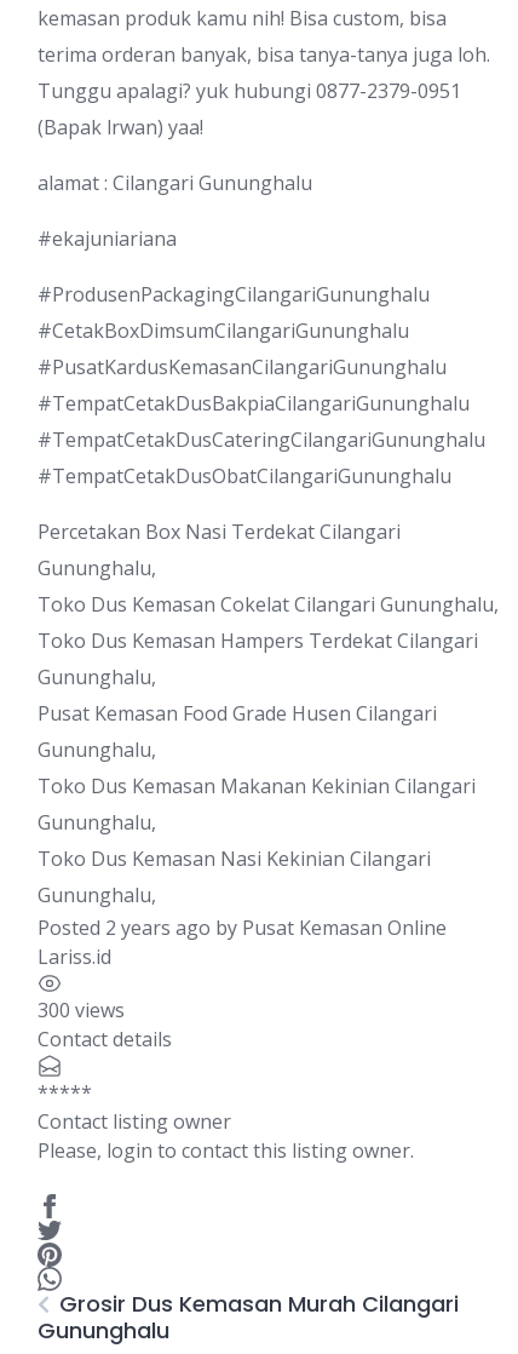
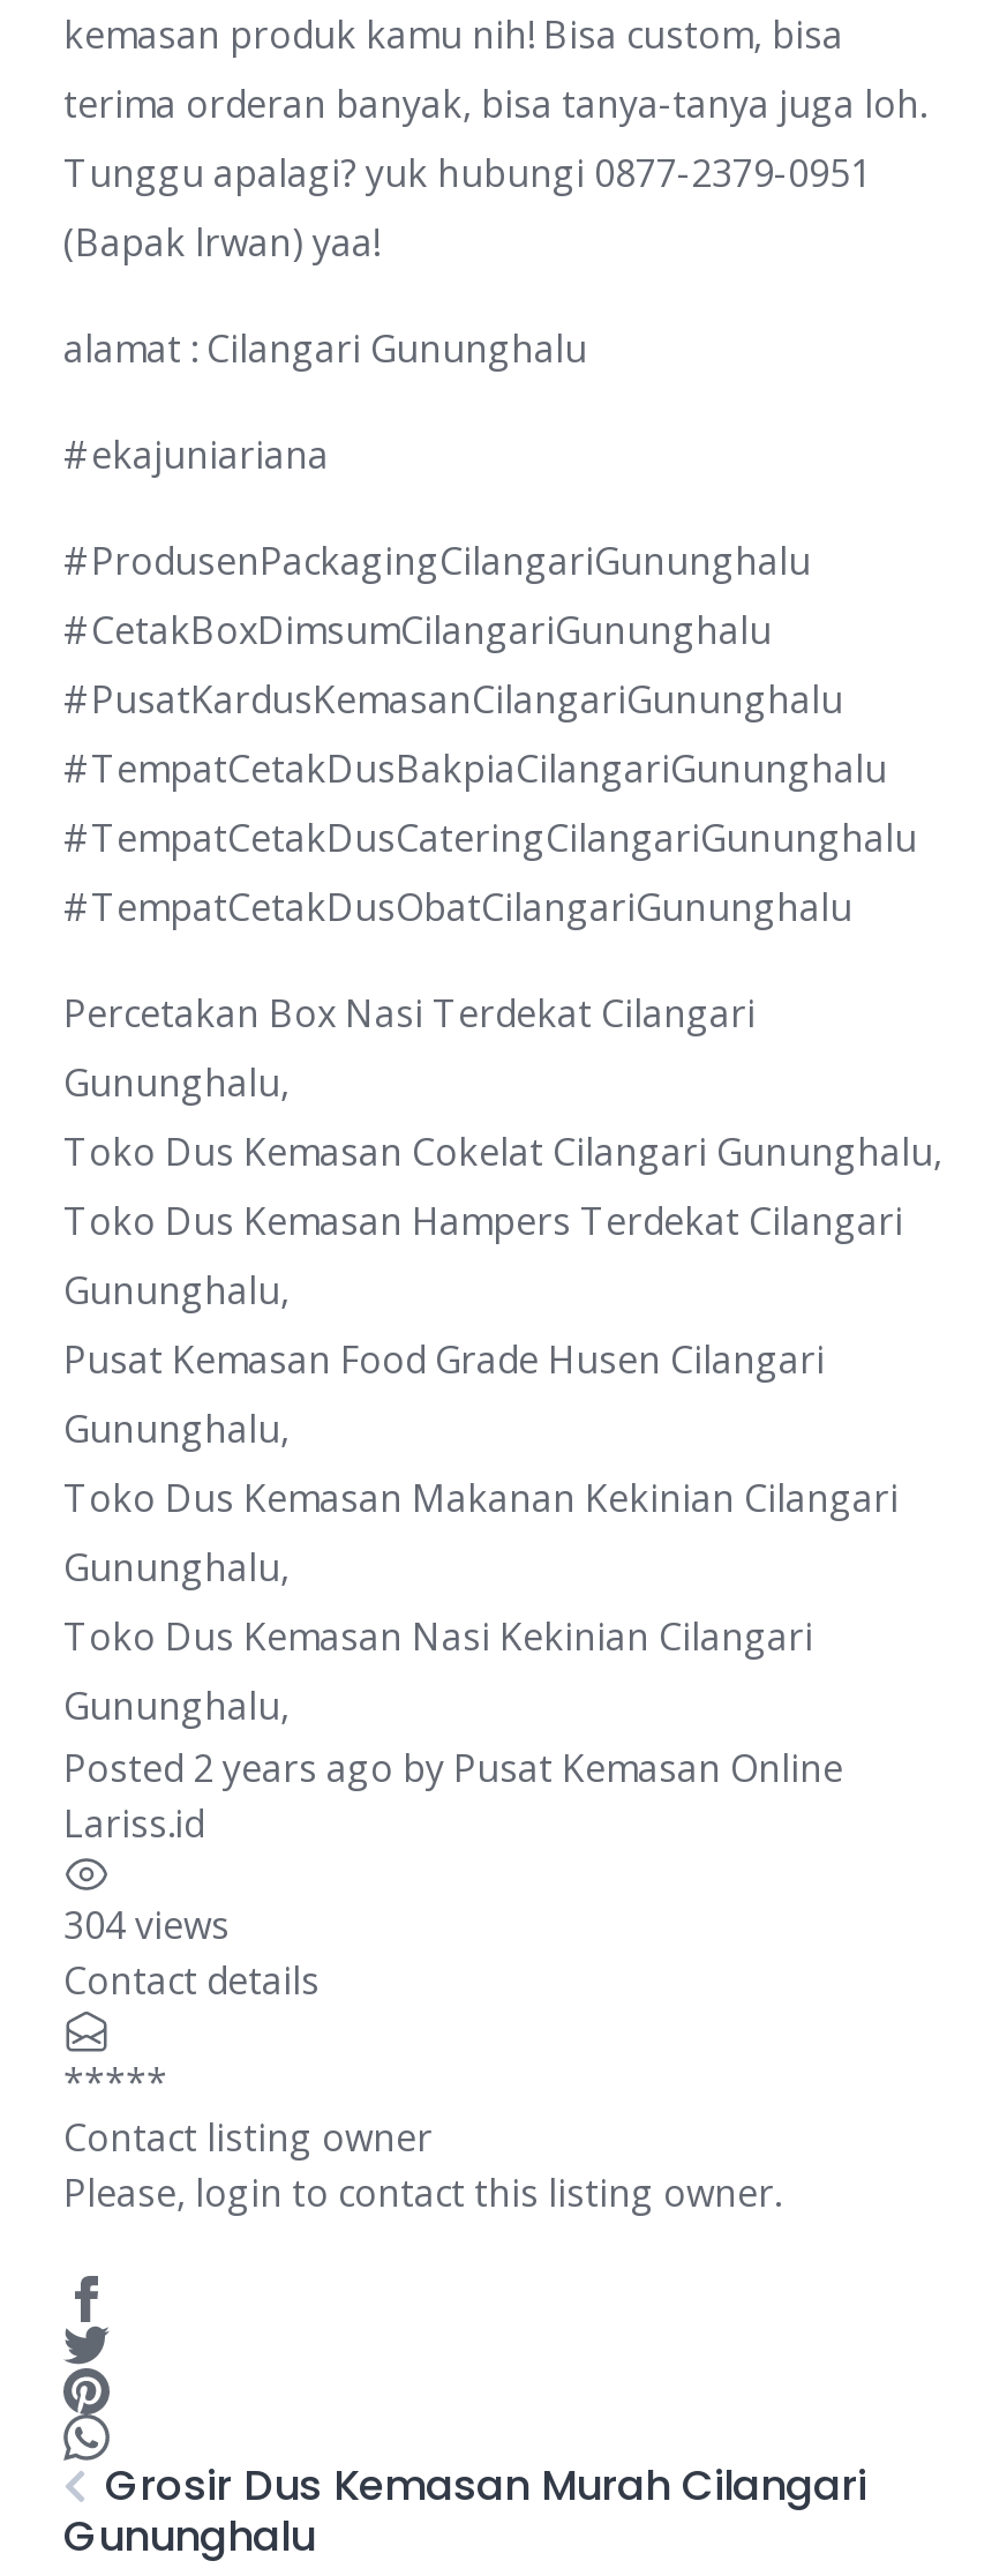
- 300 views
+ 304 views
